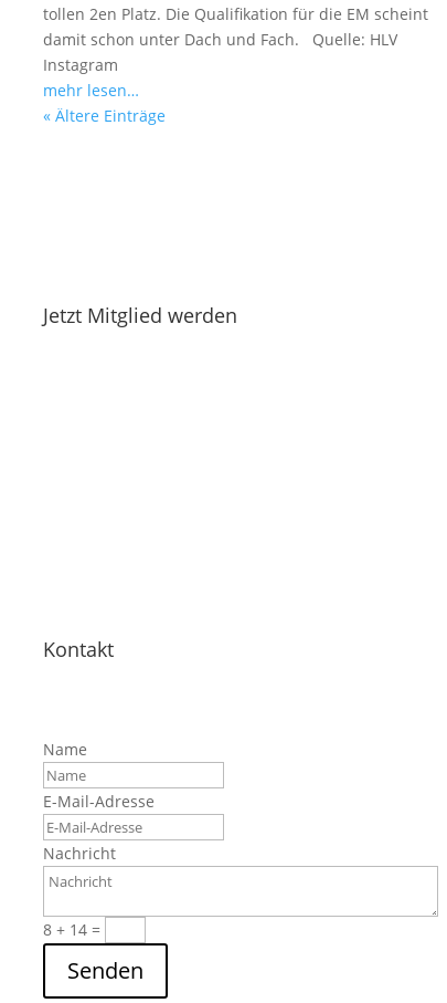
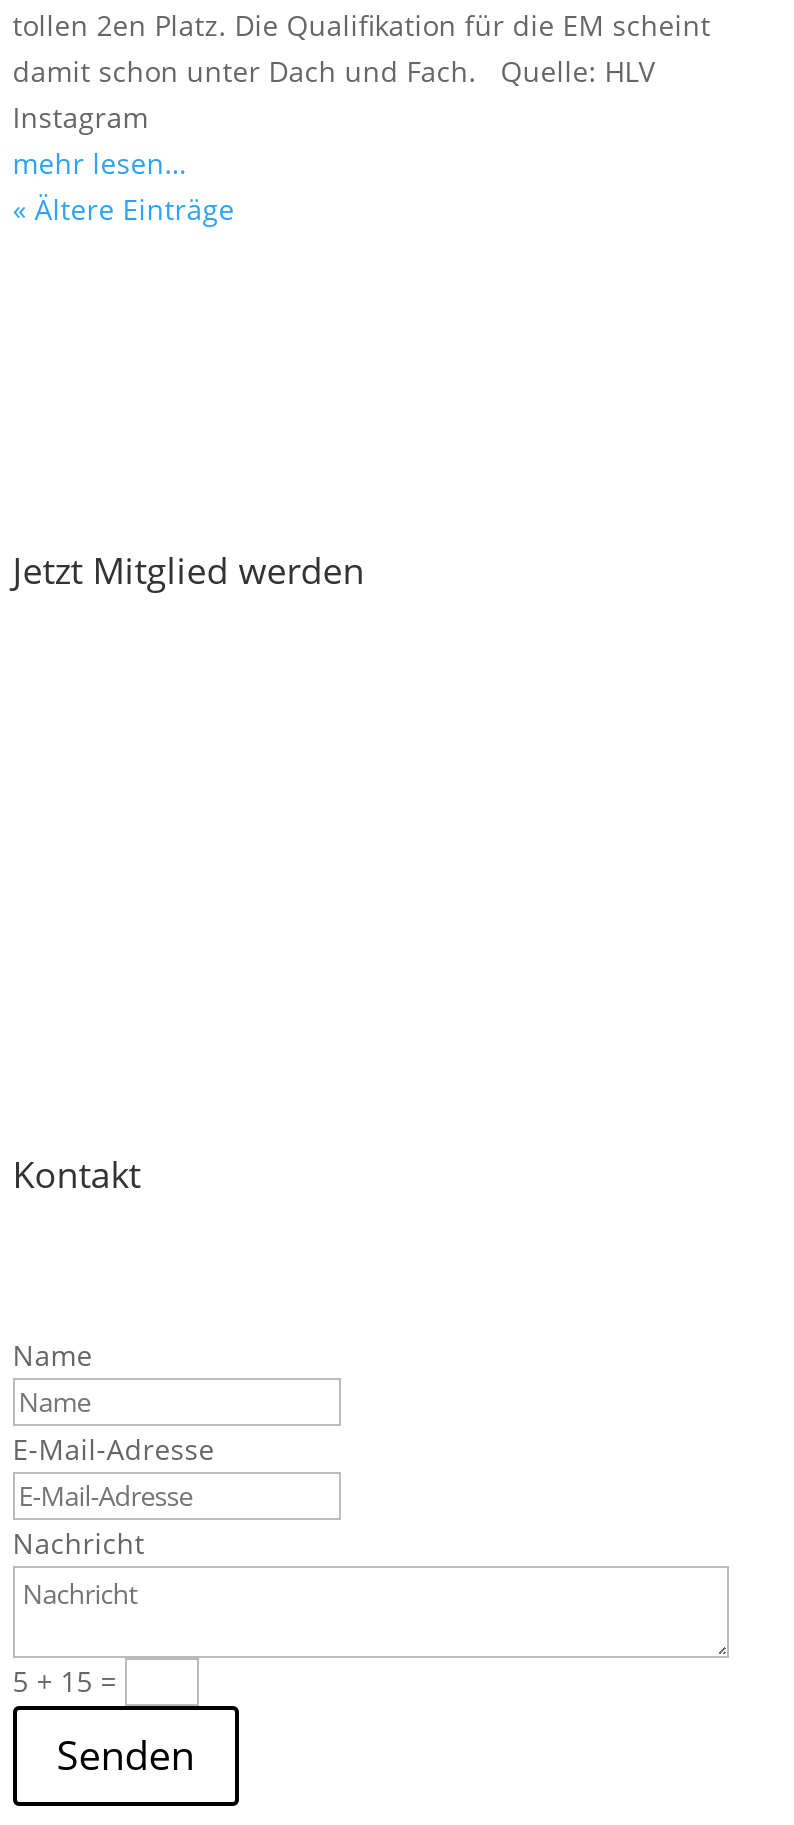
- 8 + 14 =
+ 5 + 15 =
